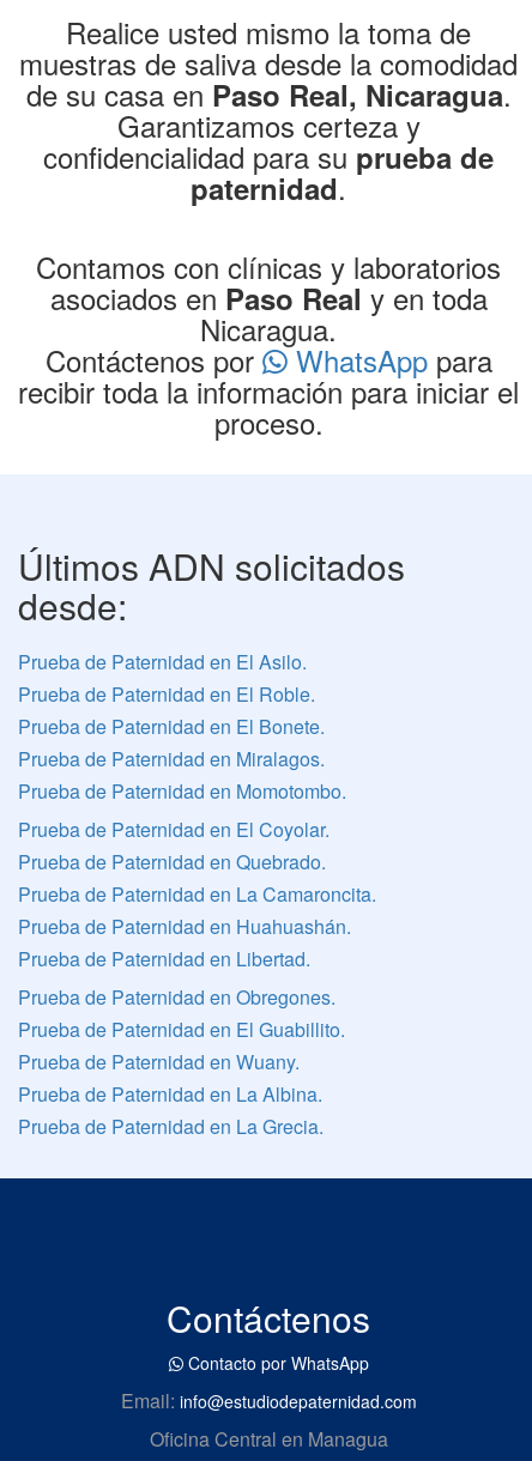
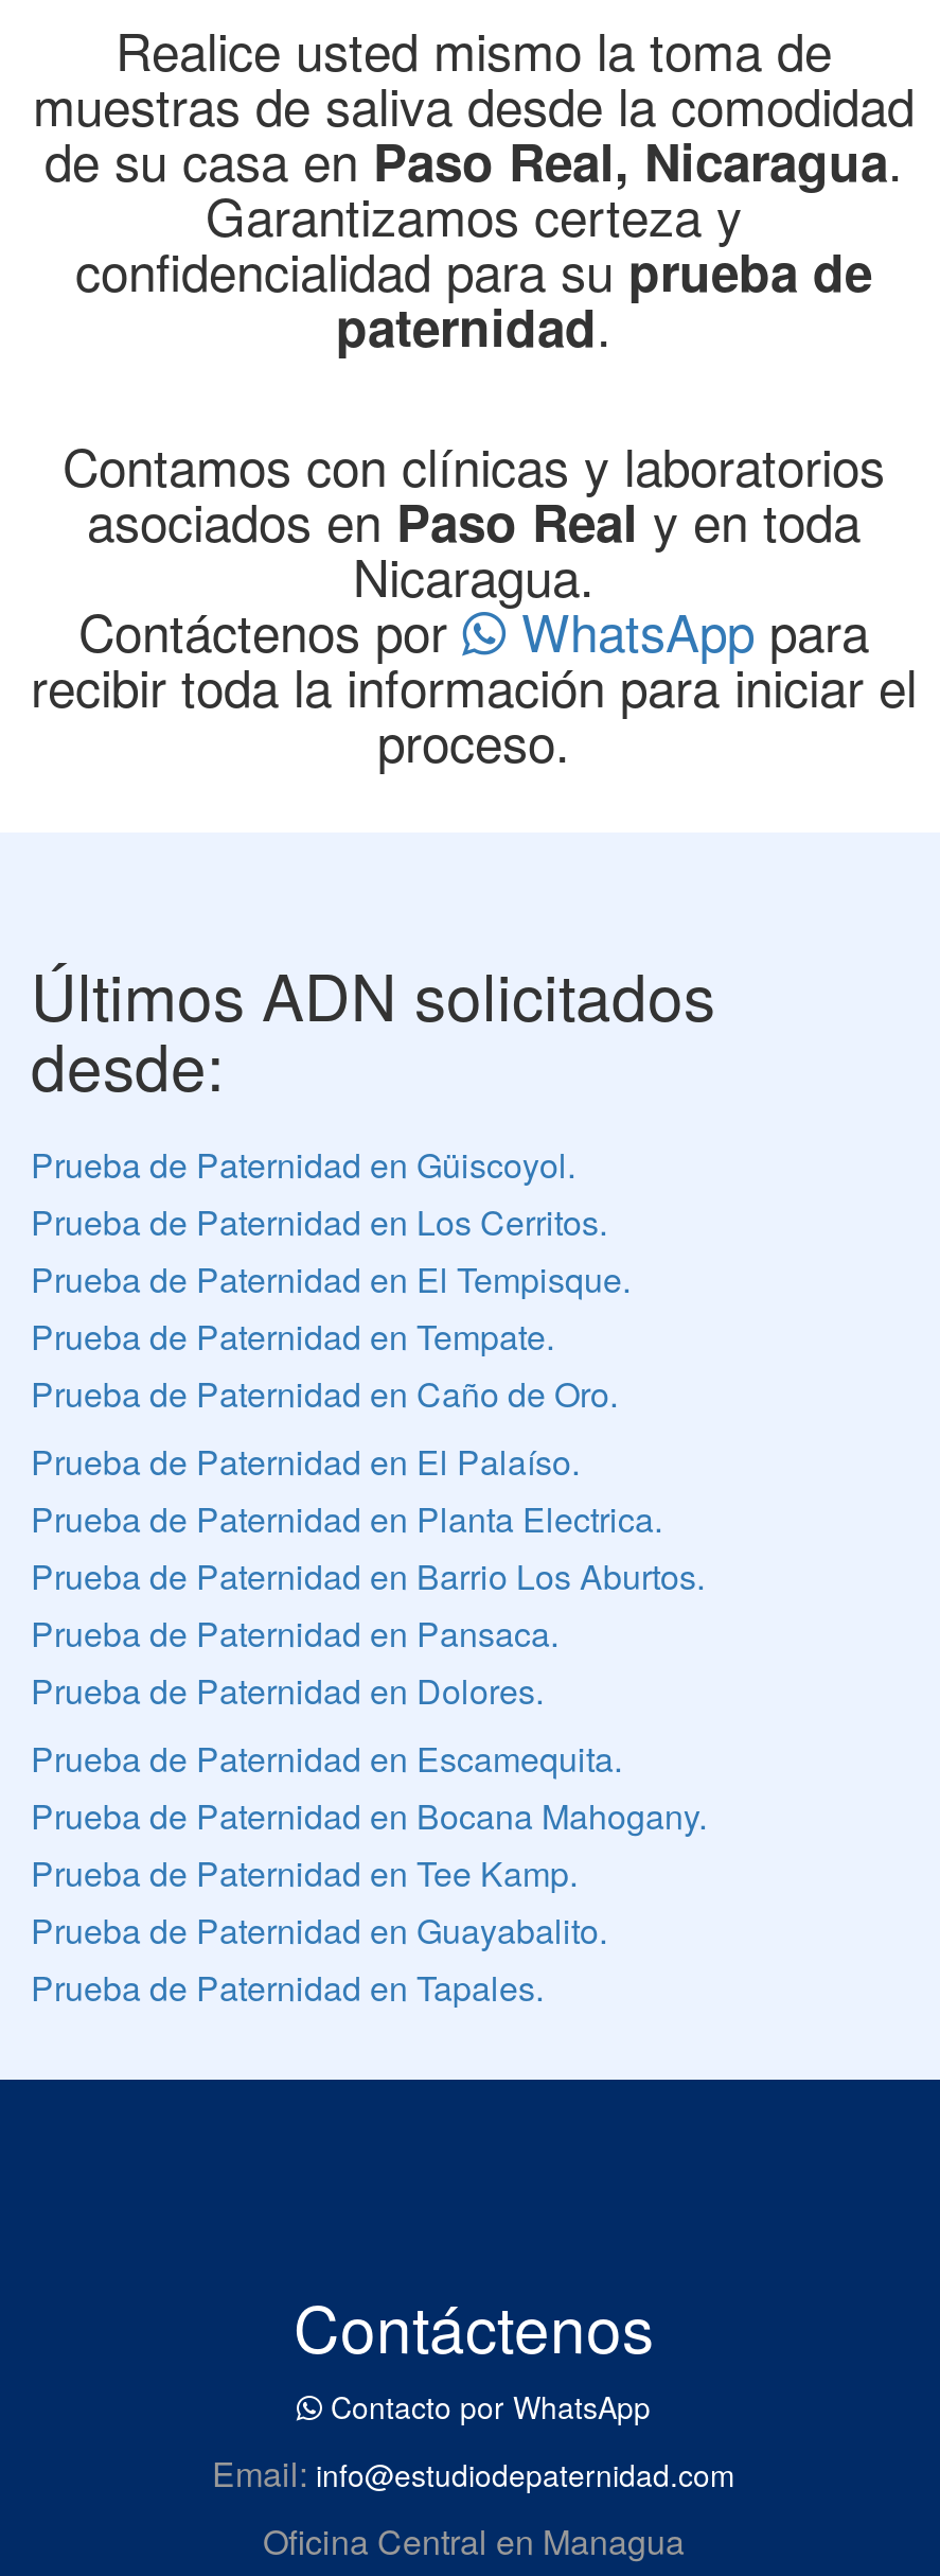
- Prueba de Paternidad en El Asilo.
- Prueba de Paternidad en El Roble.
- Prueba de Paternidad en El Bonete.
- Prueba de Paternidad en Miralagos.
- Prueba de Paternidad en Momotombo.
- Prueba de Paternidad en El Coyolar.
- Prueba de Paternidad en Quebrado.
- Prueba de Paternidad en La Camaroncita.
- Prueba de Paternidad en Huahuashán.
- Prueba de Paternidad en Libertad.
- Prueba de Paternidad en Obregones.
- Prueba de Paternidad en El Guabillito.
- Prueba de Paternidad en Wuany.
- Prueba de Paternidad en La Albina.
- Prueba de Paternidad en La Grecia.
+ Prueba de Paternidad en Güiscoyol.
+ Prueba de Paternidad en Los Cerritos.
+ Prueba de Paternidad en El Tempisque.
+ Prueba de Paternidad en Tempate.
+ Prueba de Paternidad en Caño de Oro.
+ Prueba de Paternidad en El Palaíso.
+ Prueba de Paternidad en Planta Electrica.
+ Prueba de Paternidad en Barrio Los Aburtos.
+ Prueba de Paternidad en Pansaca.
+ Prueba de Paternidad en Dolores.
+ Prueba de Paternidad en Escamequita.
+ Prueba de Paternidad en Bocana Mahogany.
+ Prueba de Paternidad en Tee Kamp.
+ Prueba de Paternidad en Guayabalito.
+ Prueba de Paternidad en Tapales.
